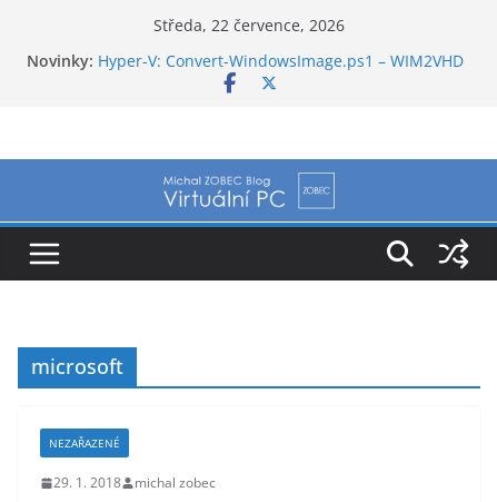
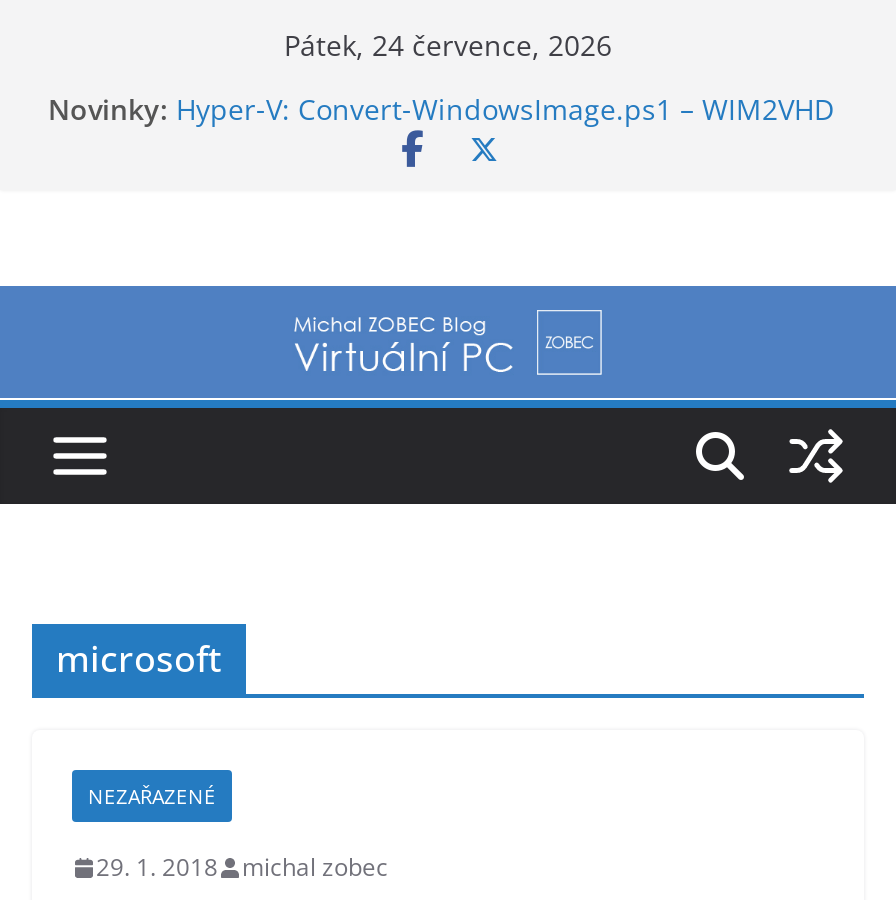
- Středa, 22 července, 2026
+ Pátek, 24 července, 2026
